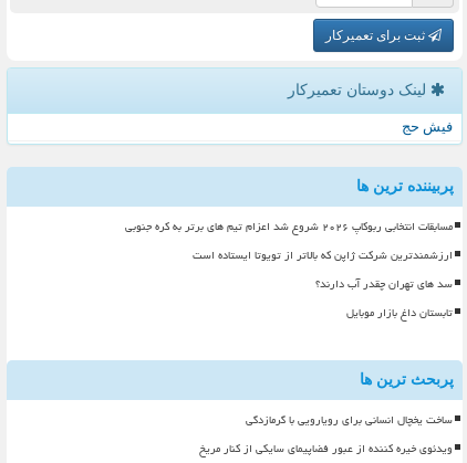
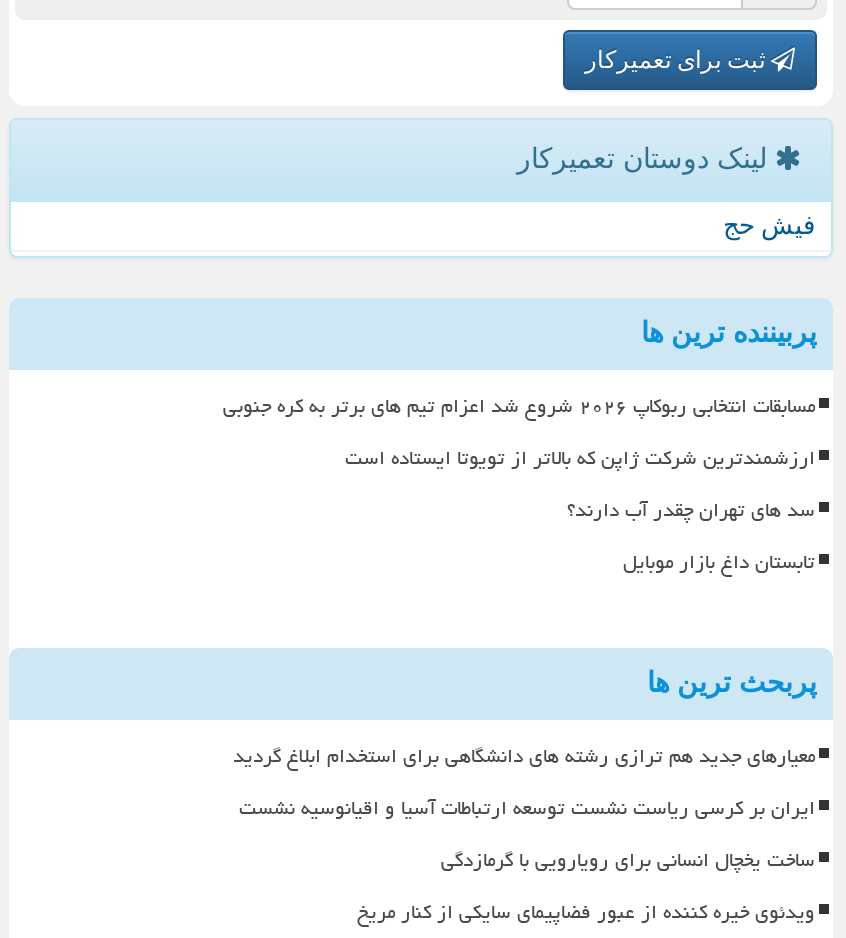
+ معیارهای جدید هم ترازی رشته های دانشگاهی برای استخدام ابلاغ گردید
+ ایران بر کرسی ریاست نشست توسعه ارتباطات آسیا و اقیانوسیه نشست
